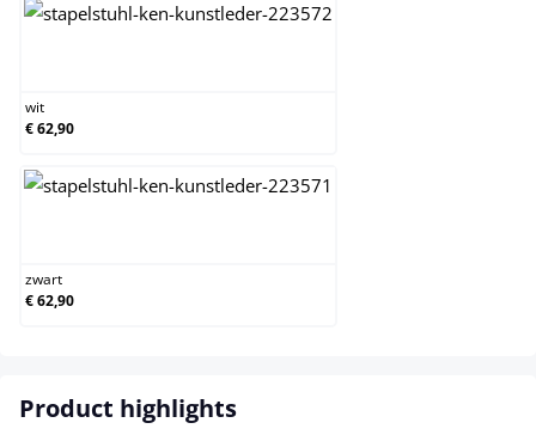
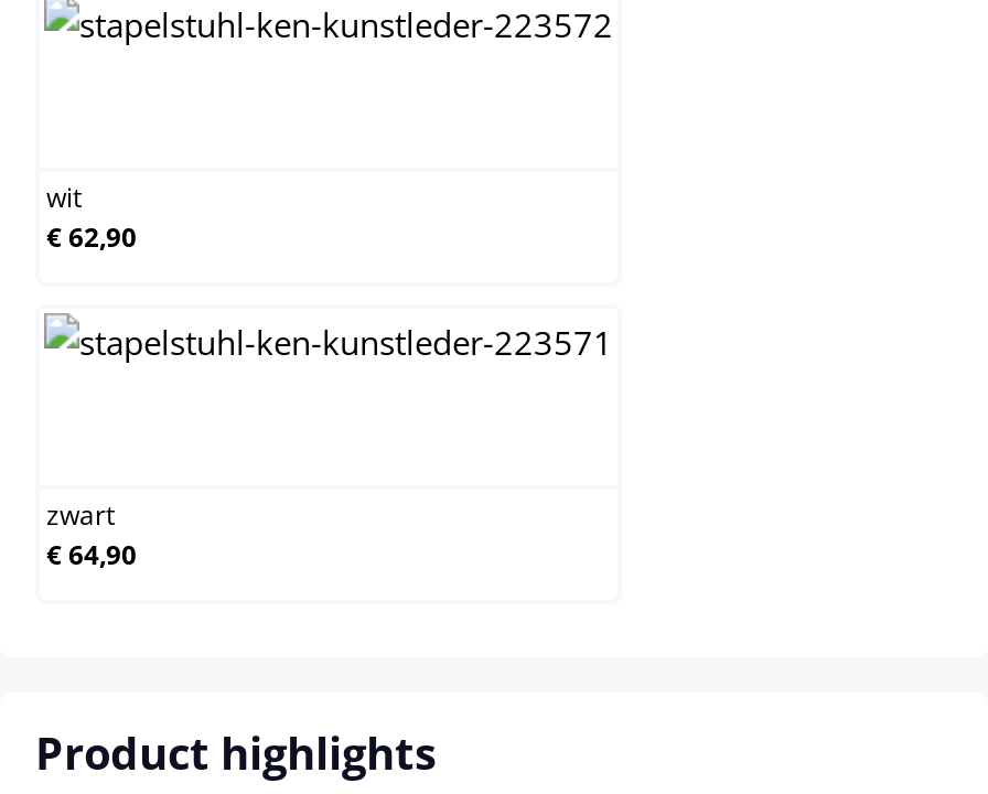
- € 62,90
+ € 64,90
